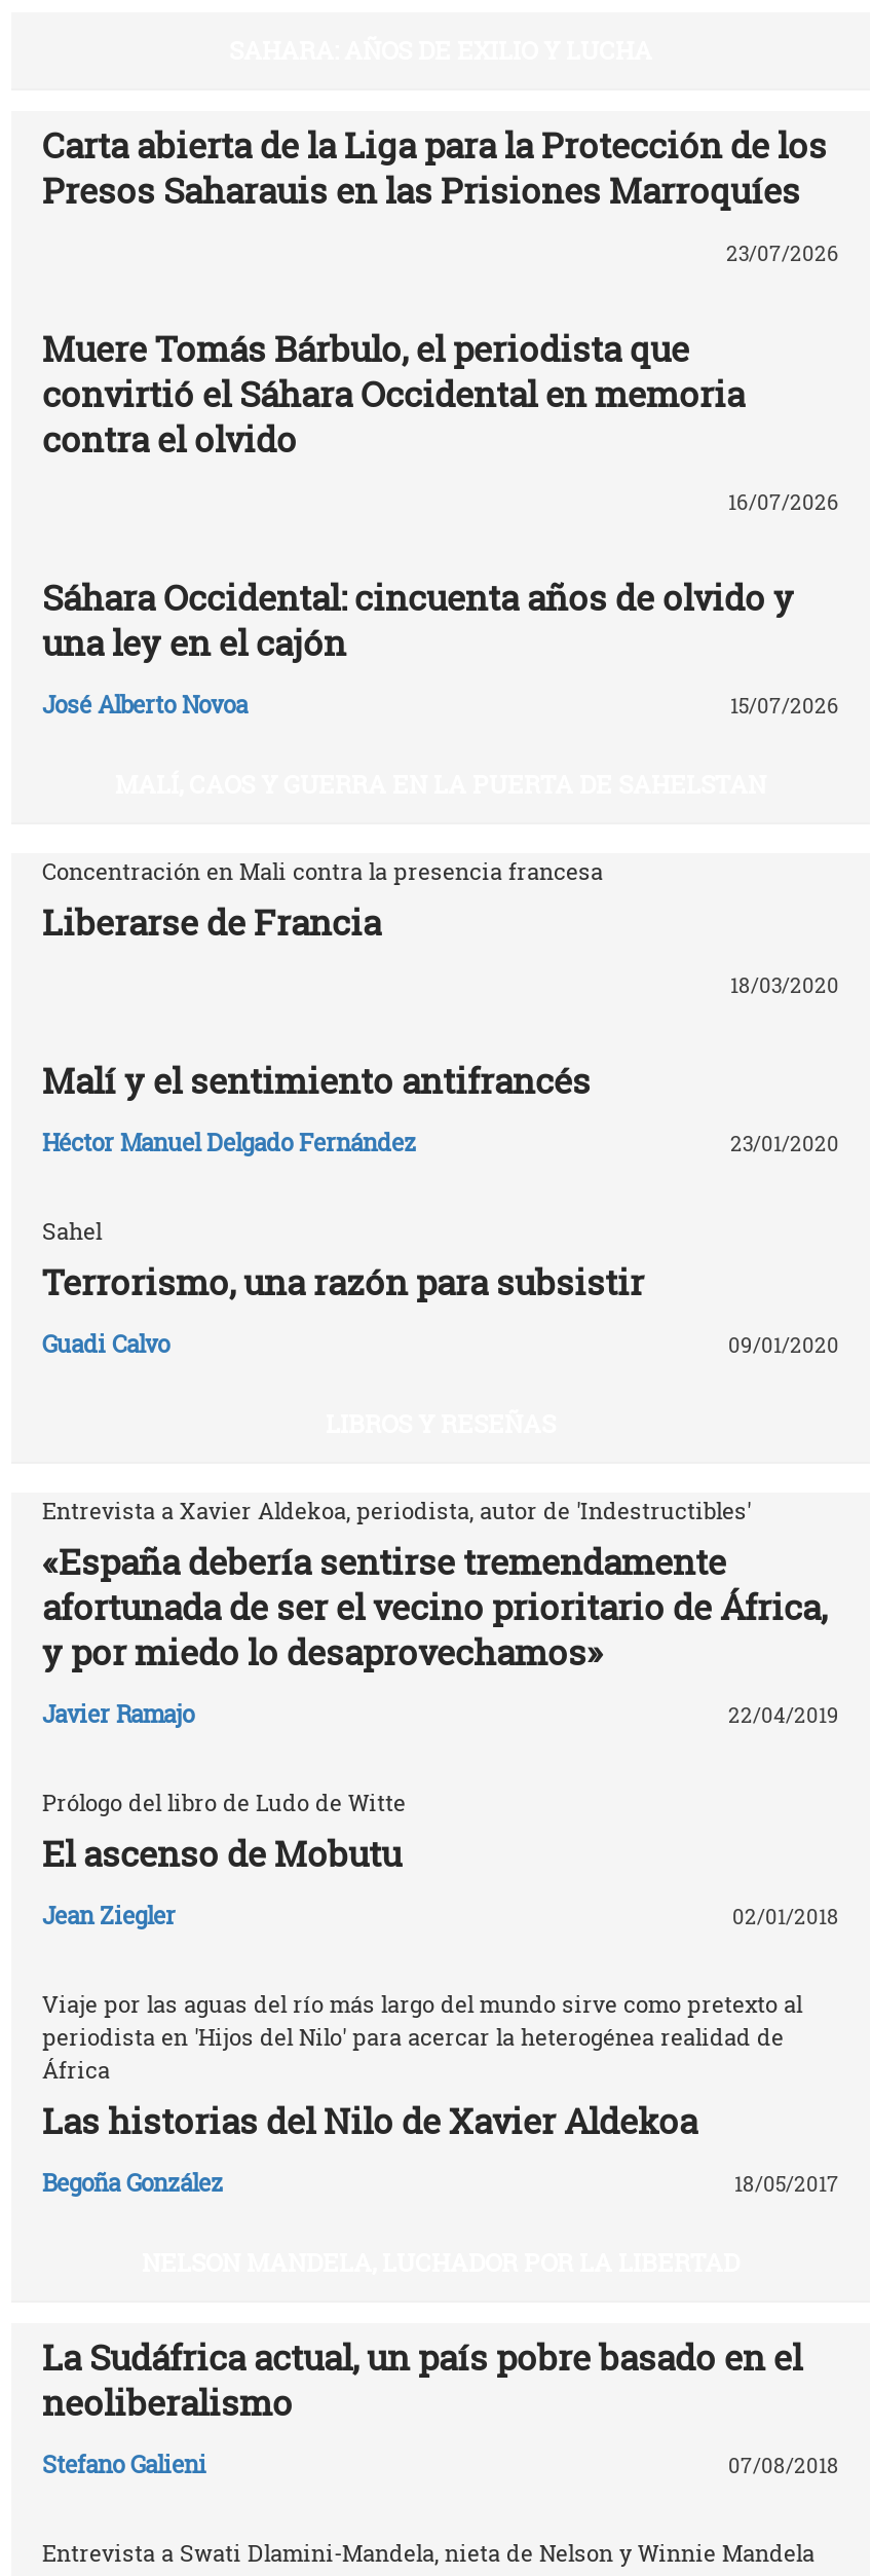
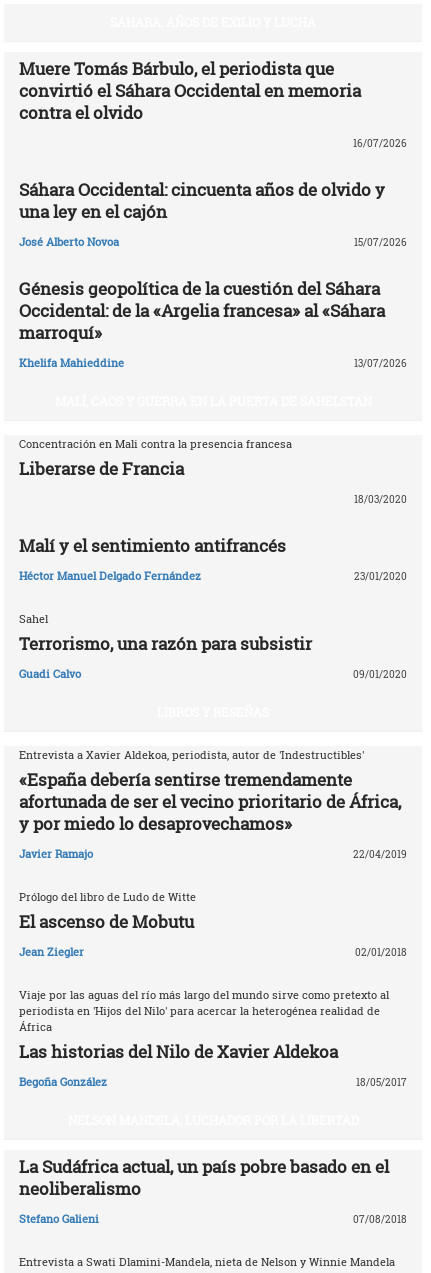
- Carta abierta de la Liga para la Protección de los
- Presos Saharauis en las Prisiones Marroquíes
- 23/07/2026

moved up: Muere Tomás Bárbulo, el periodista que | convirtió el Sáhara Occidental en memoria | contra el olvido | 16/07/2026 | Sáhara Occidental: cincuenta años de olvido y | una ley en el cajón | José Alberto Novoa | 15/07/2026

+ Génesis geopolítica de la cuestión del Sáhara
+ Occidental: de la «Argelia francesa» al «Sáhara
+ marroquí»
+ Khelifa Mahieddine
+ 13/07/2026
